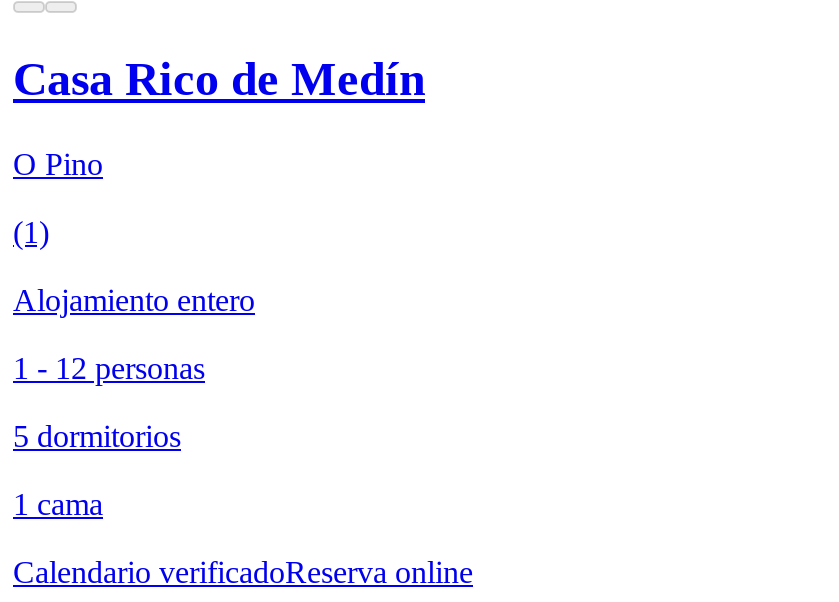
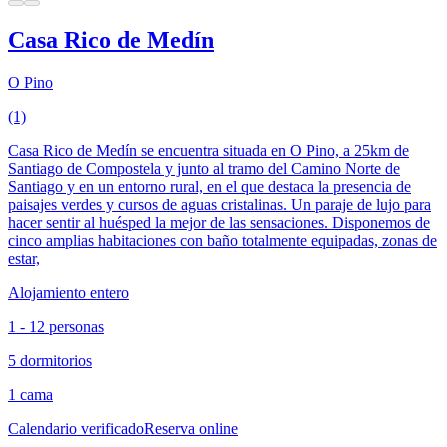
+ Casa Rico de Medín se encuentra situada en O Pino, a 25km de
+ Santiago de Compostela y junto al tramo del Camino Norte de
+ Santiago y en un entorno rural, en el que destaca la presencia de
+ paisajes verdes y cursos de aguas cristalinas. Un paraje de lujo para
+ hacer sentir al huésped la mejor de las sensaciones. Disponemos de
+ cinco amplias habitaciones con baño totalmente equipadas, zonas de
+ estar,
